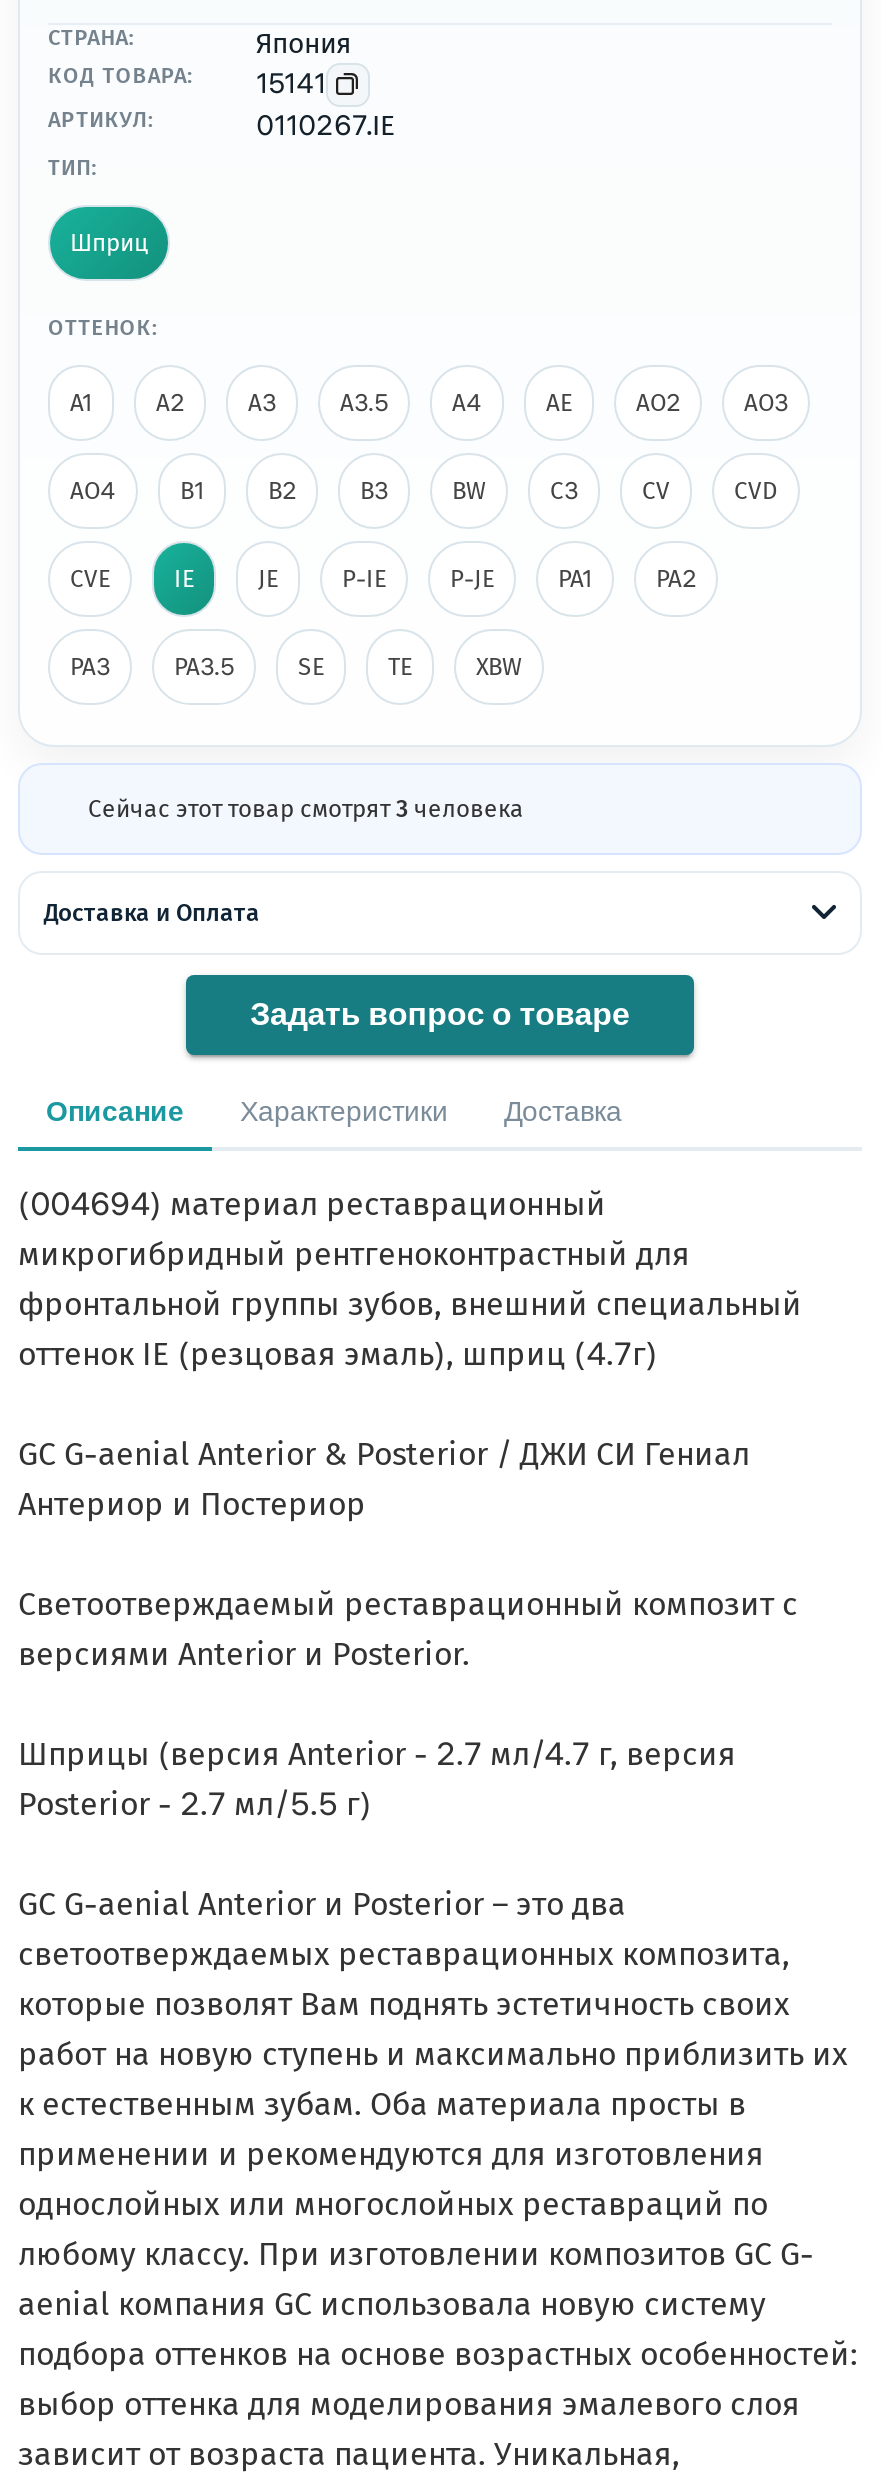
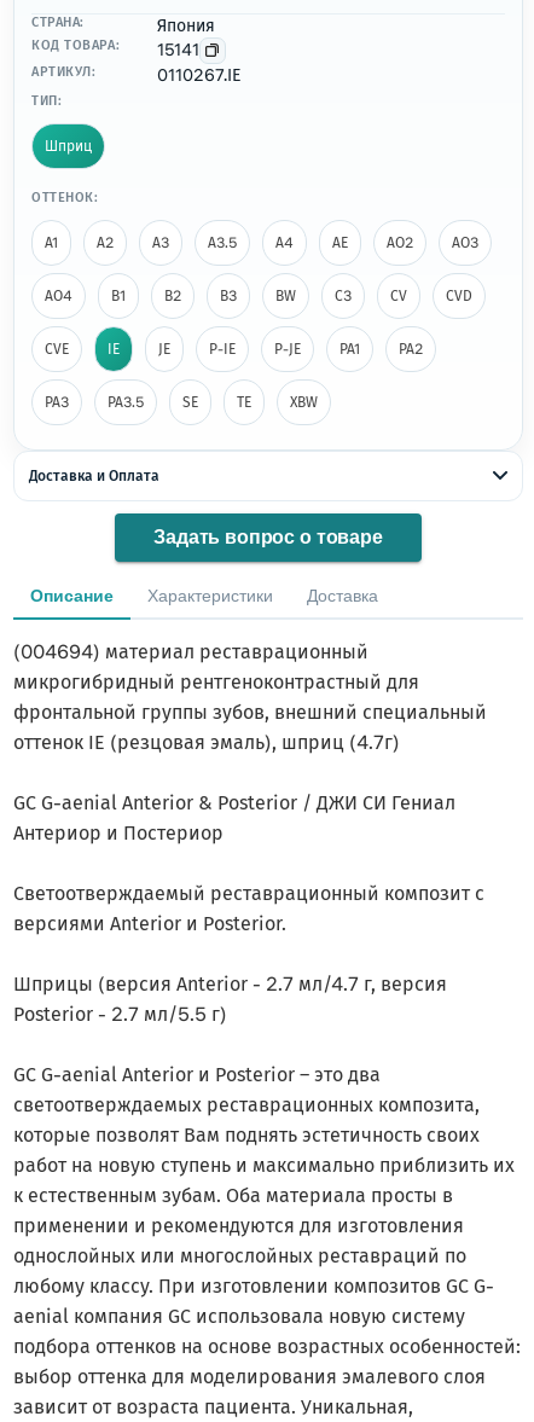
- Сейчас этот товар смотрят 3 человека
